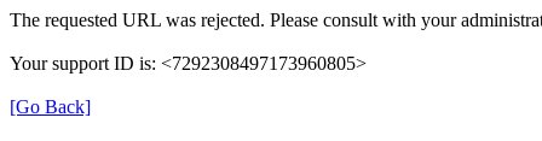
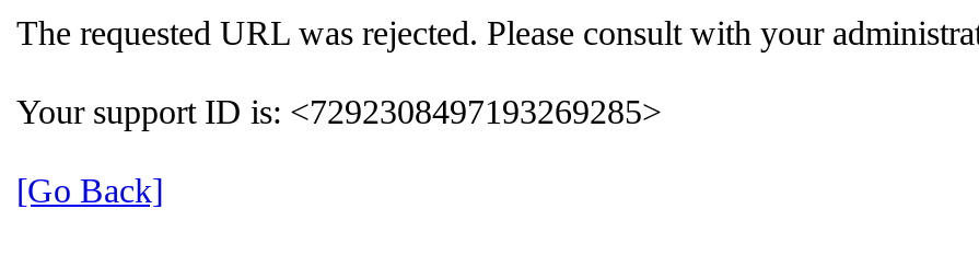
- Your support ID is: <7292308497173960805>
+ Your support ID is: <7292308497193269285>
